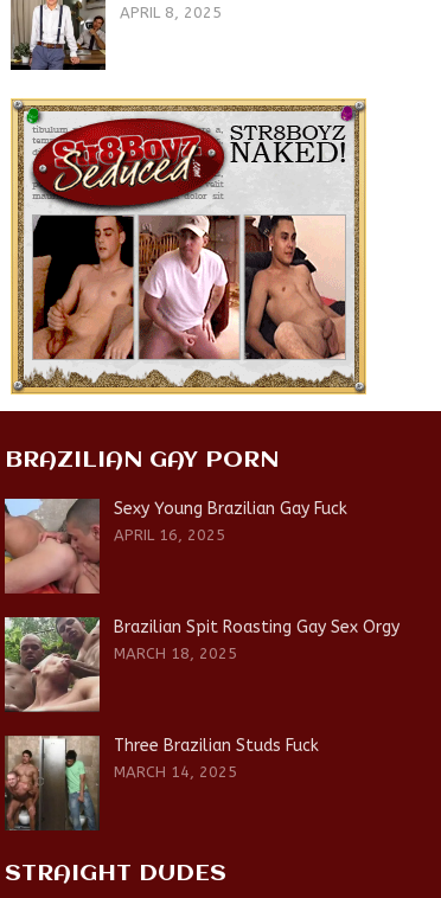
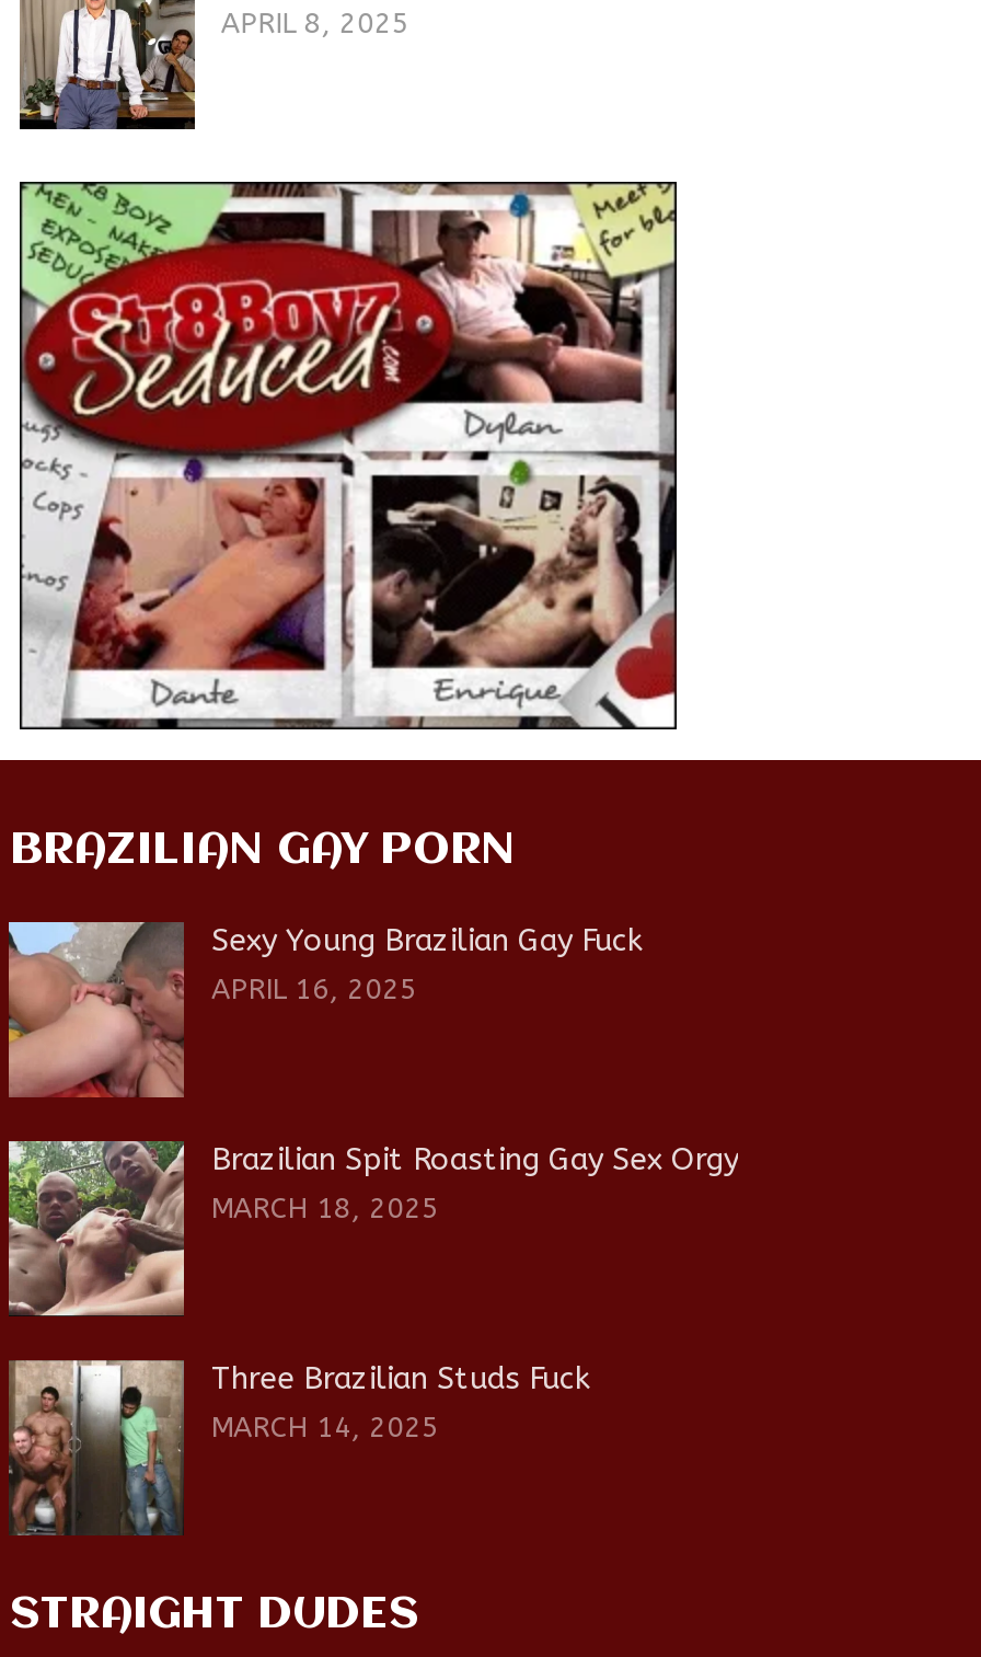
- [image]
+ [image]
